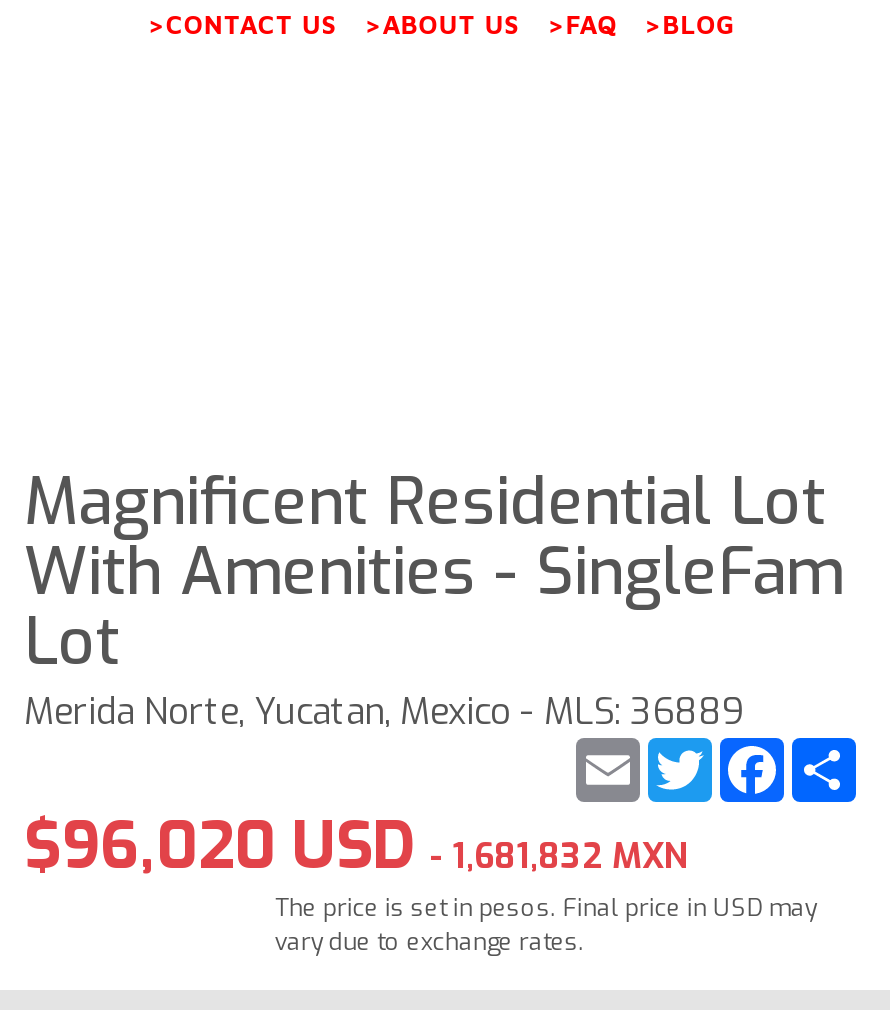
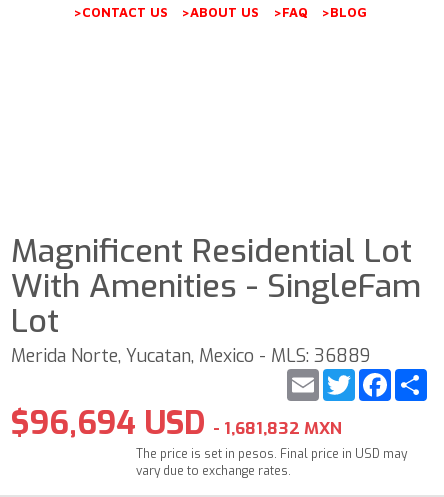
- $96,020 USD - 1,681,832 MXN
+ $96,694 USD - 1,681,832 MXN
